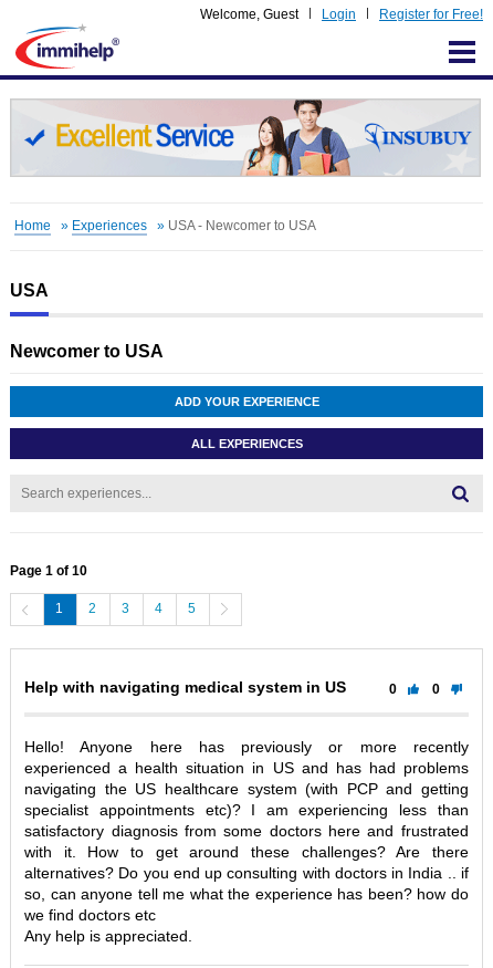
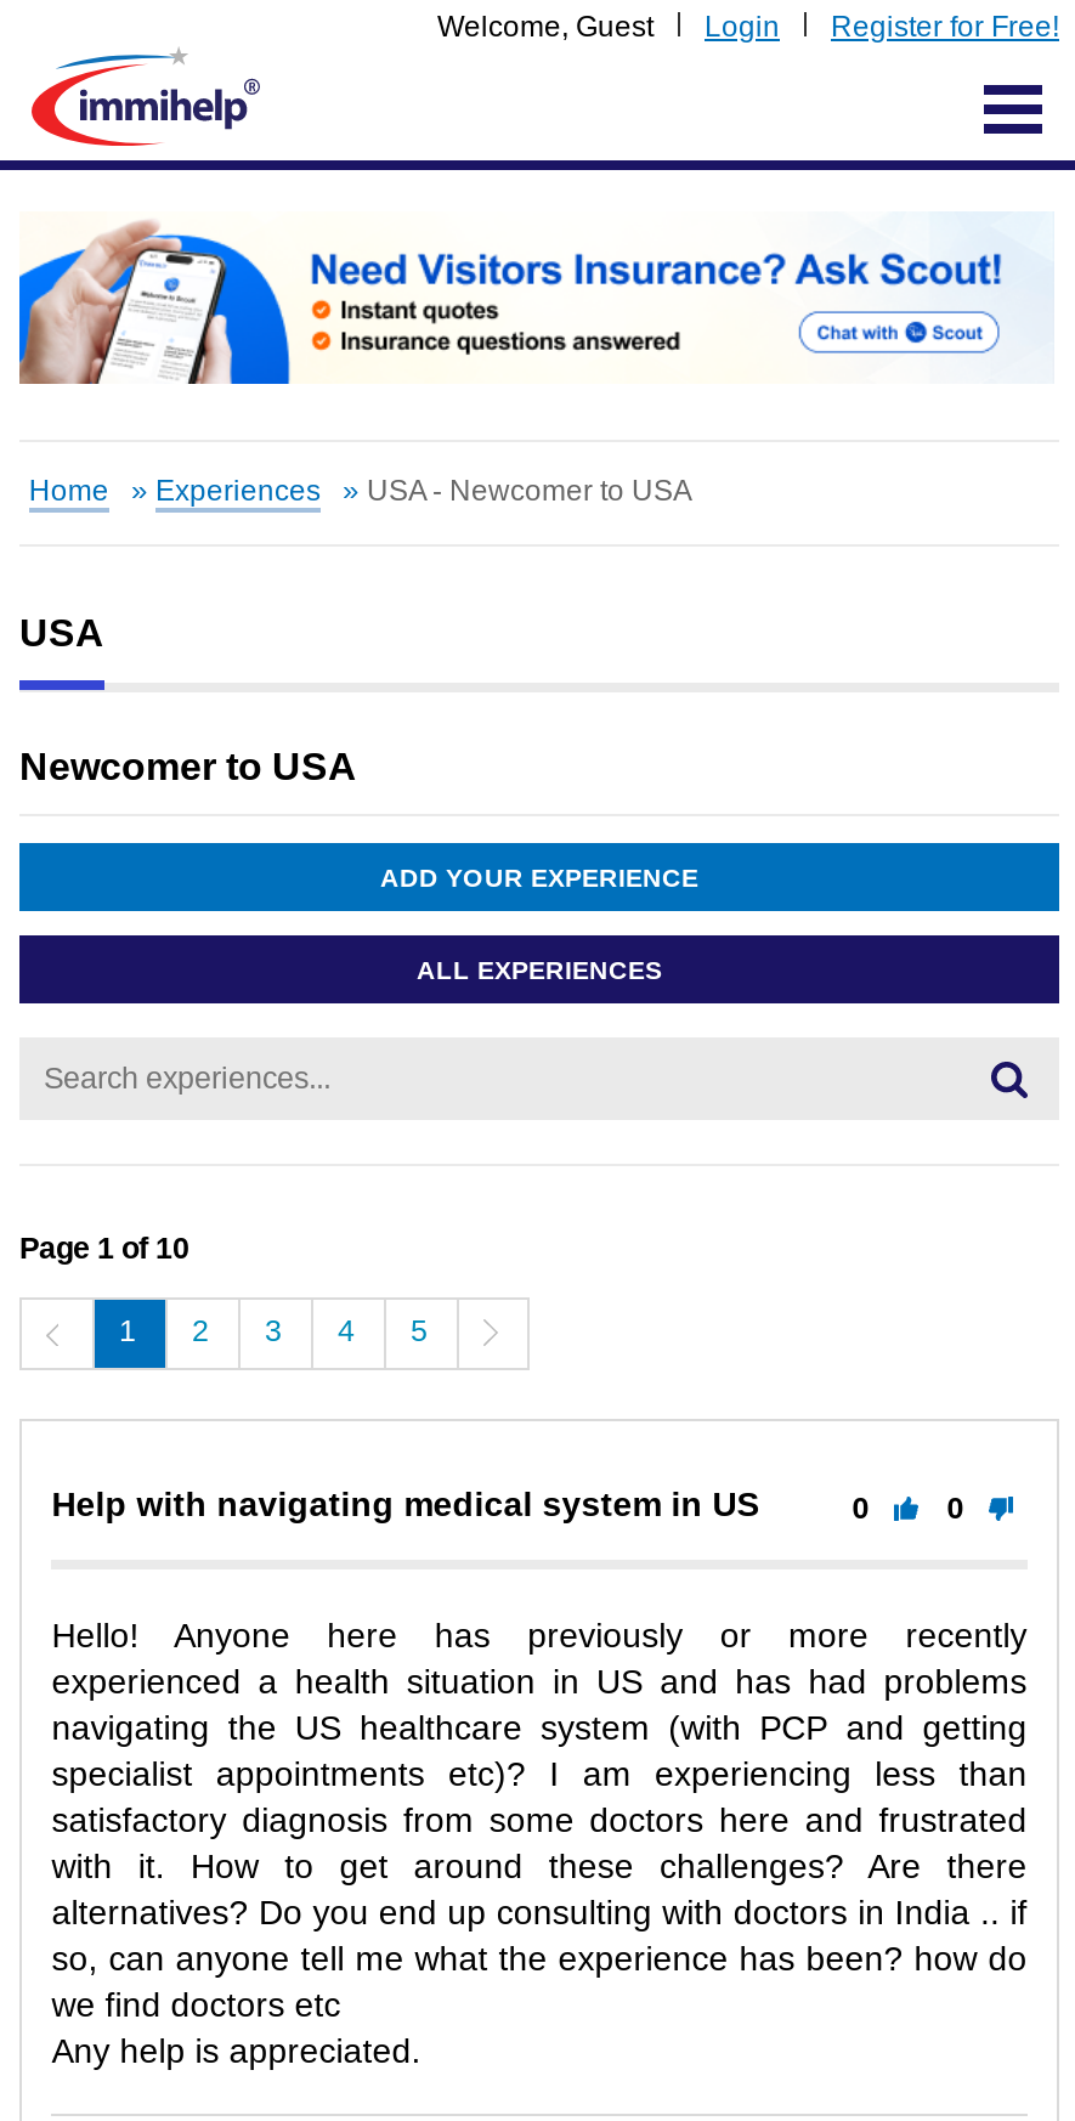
- [image]
+ [image]
